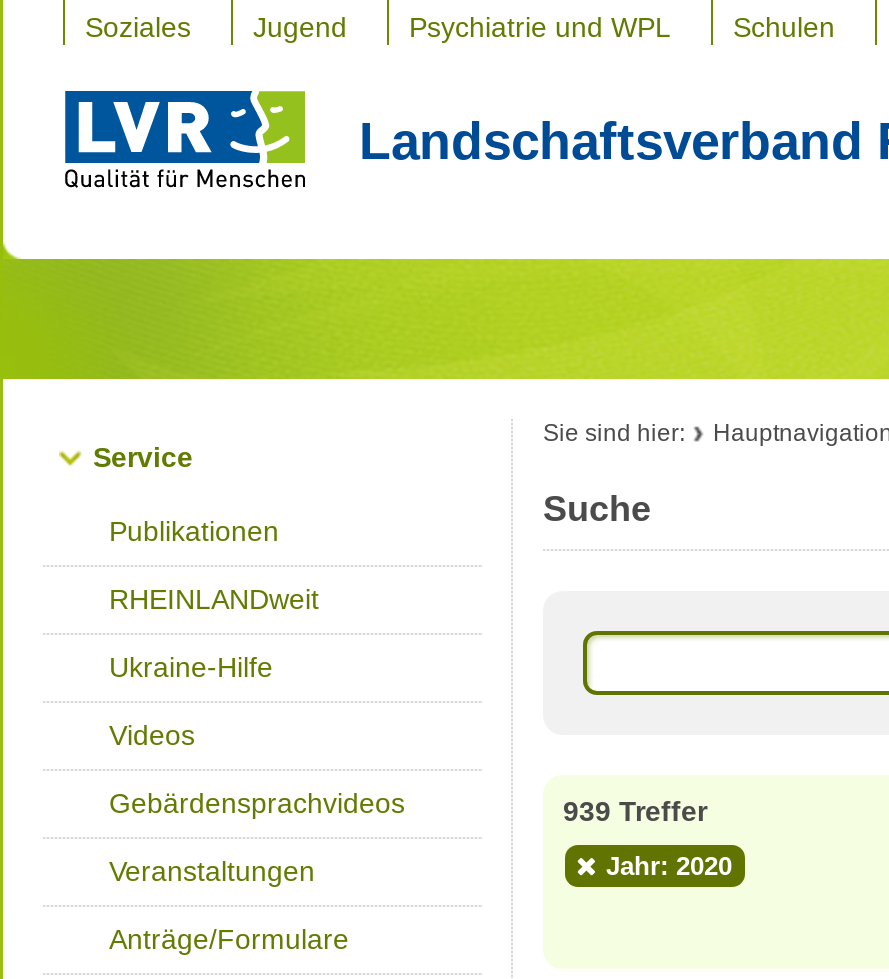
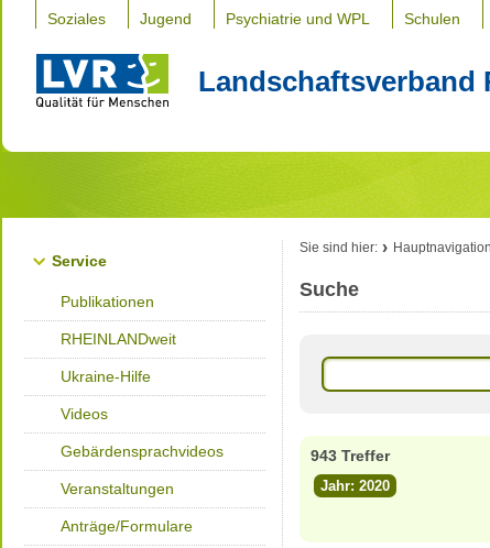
- 939 Treffer
+ 943 Treffer
